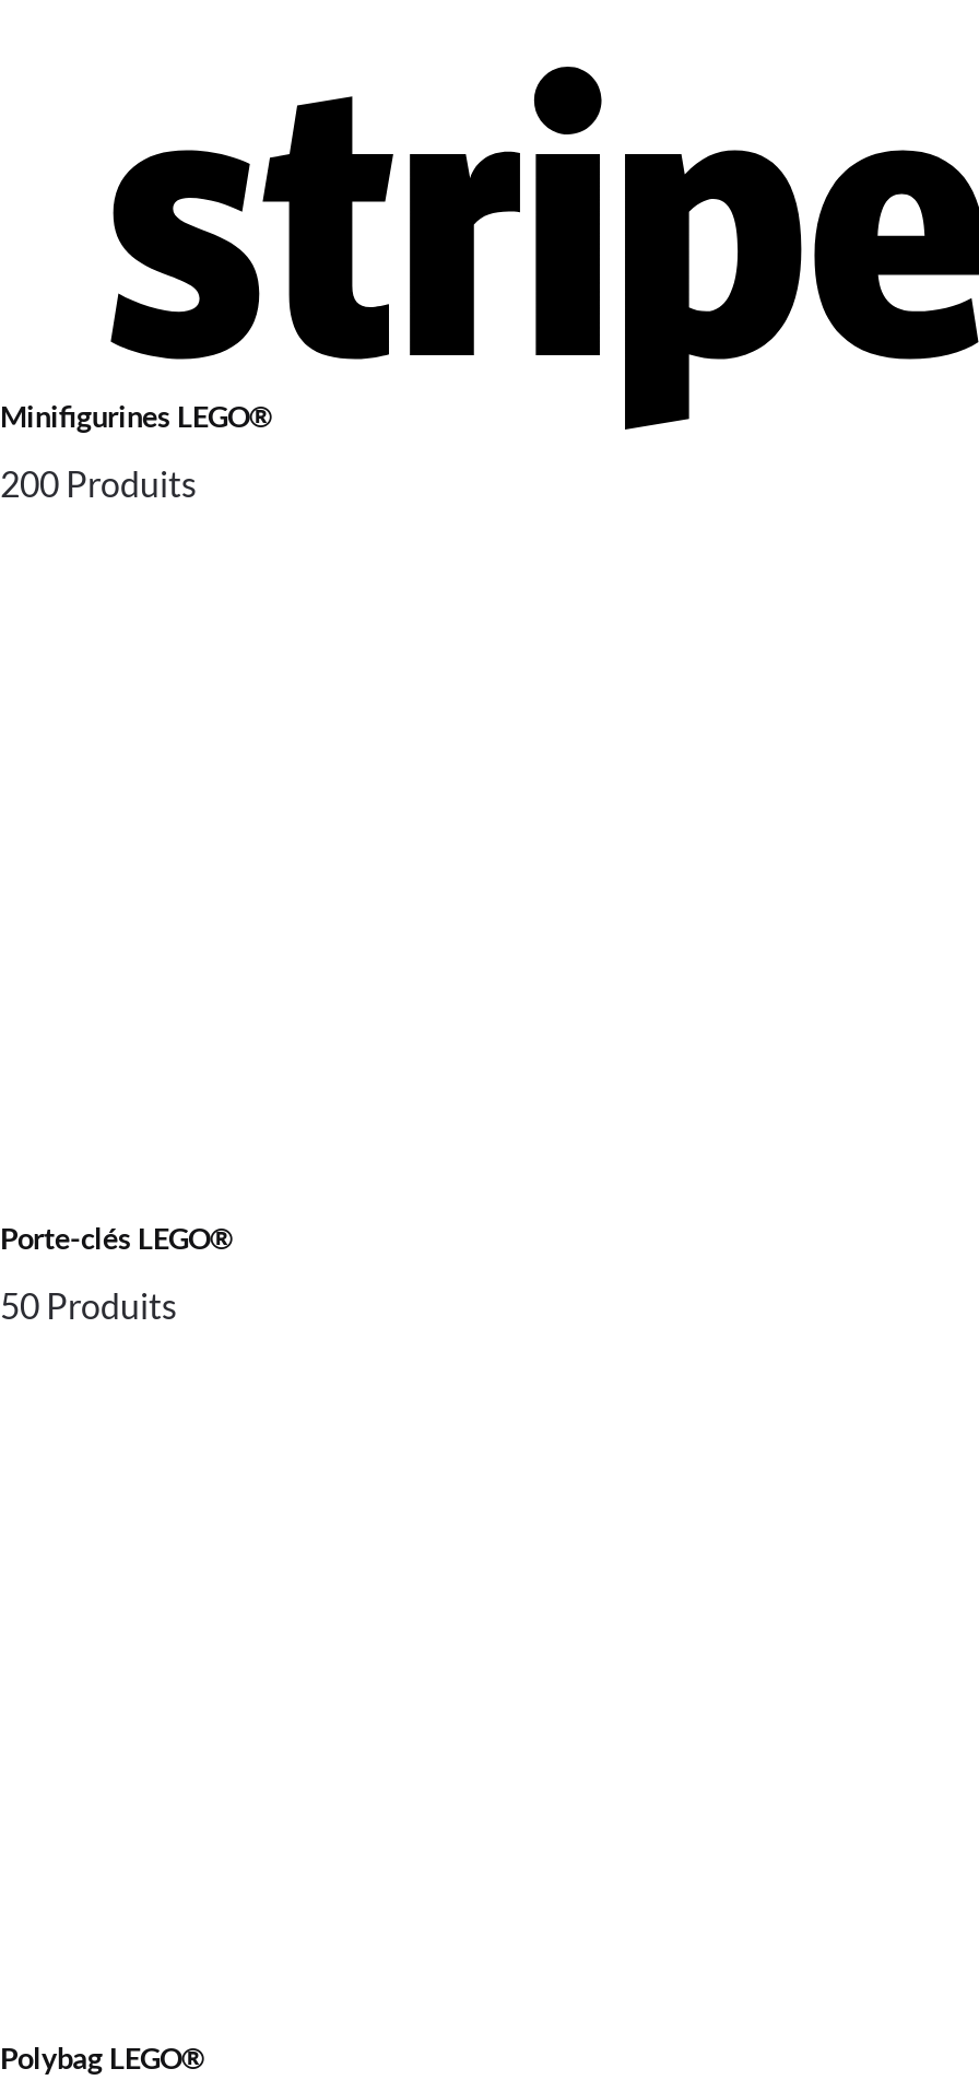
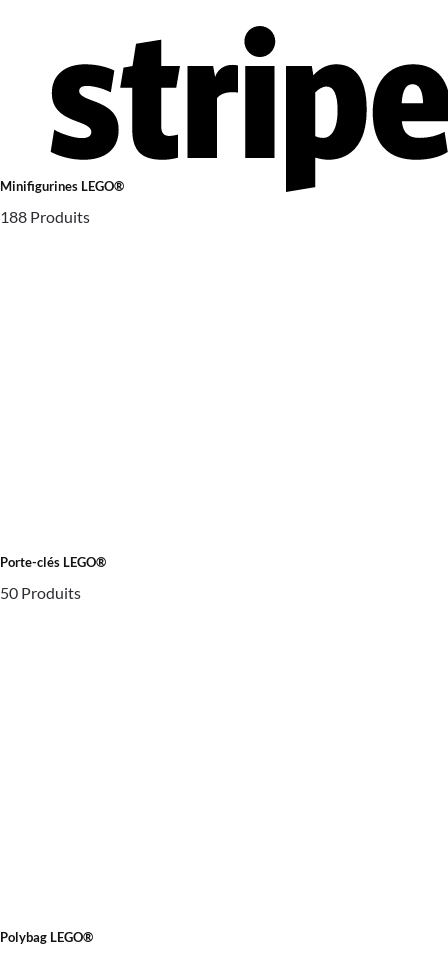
- 200 Produits
+ 188 Produits
